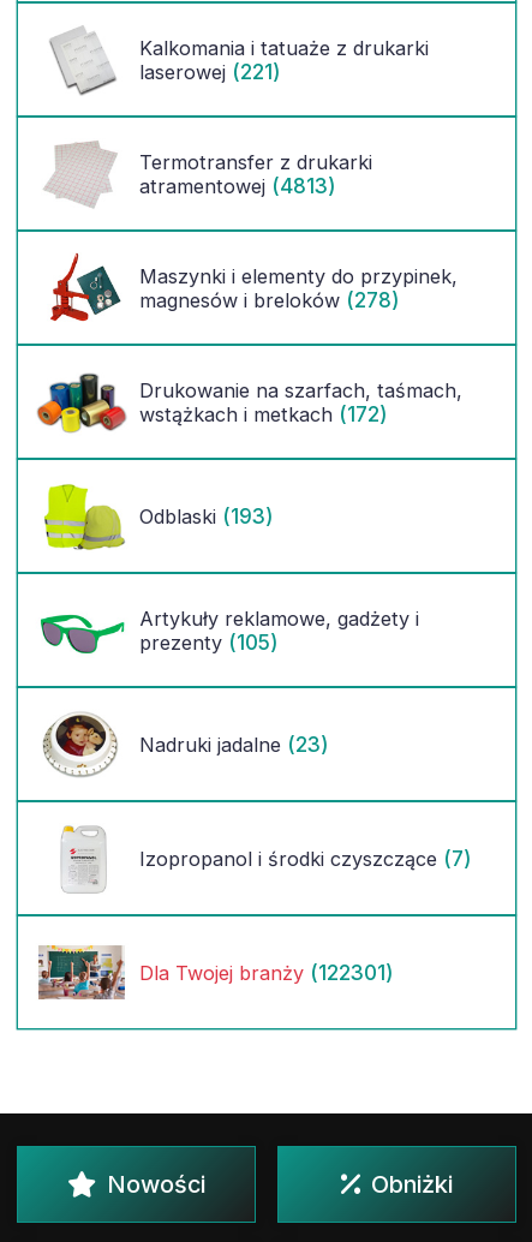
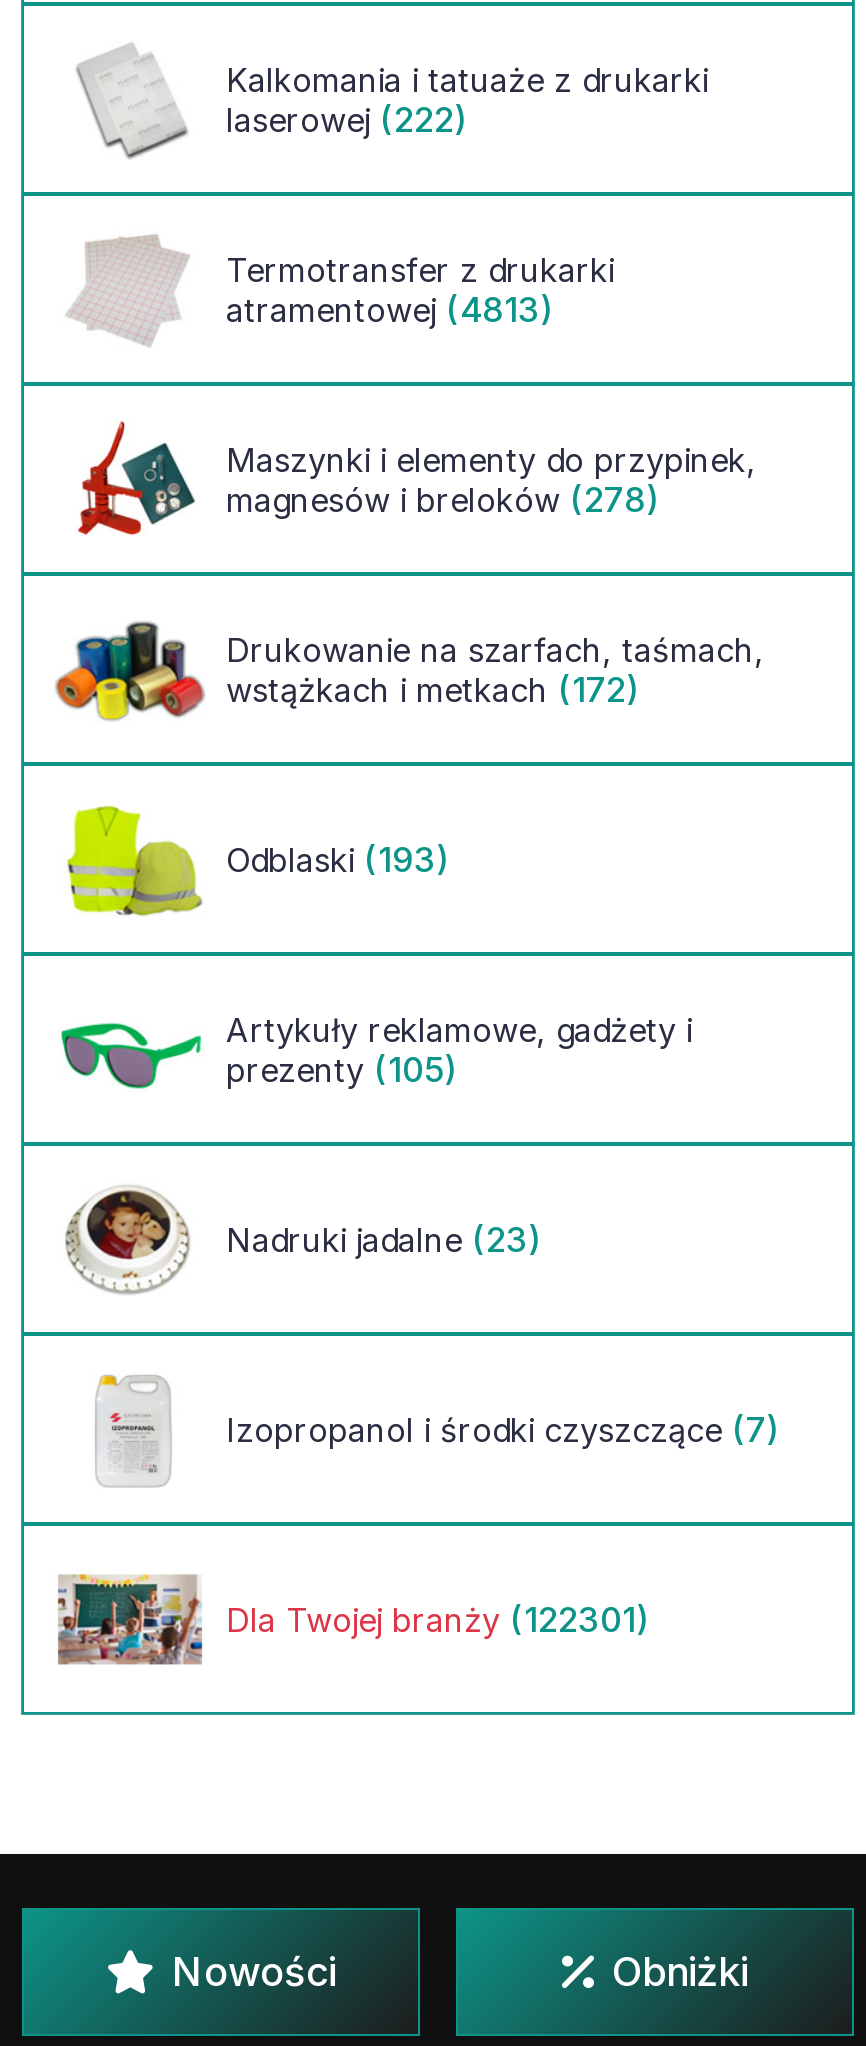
- laserowej (221)
+ laserowej (222)
